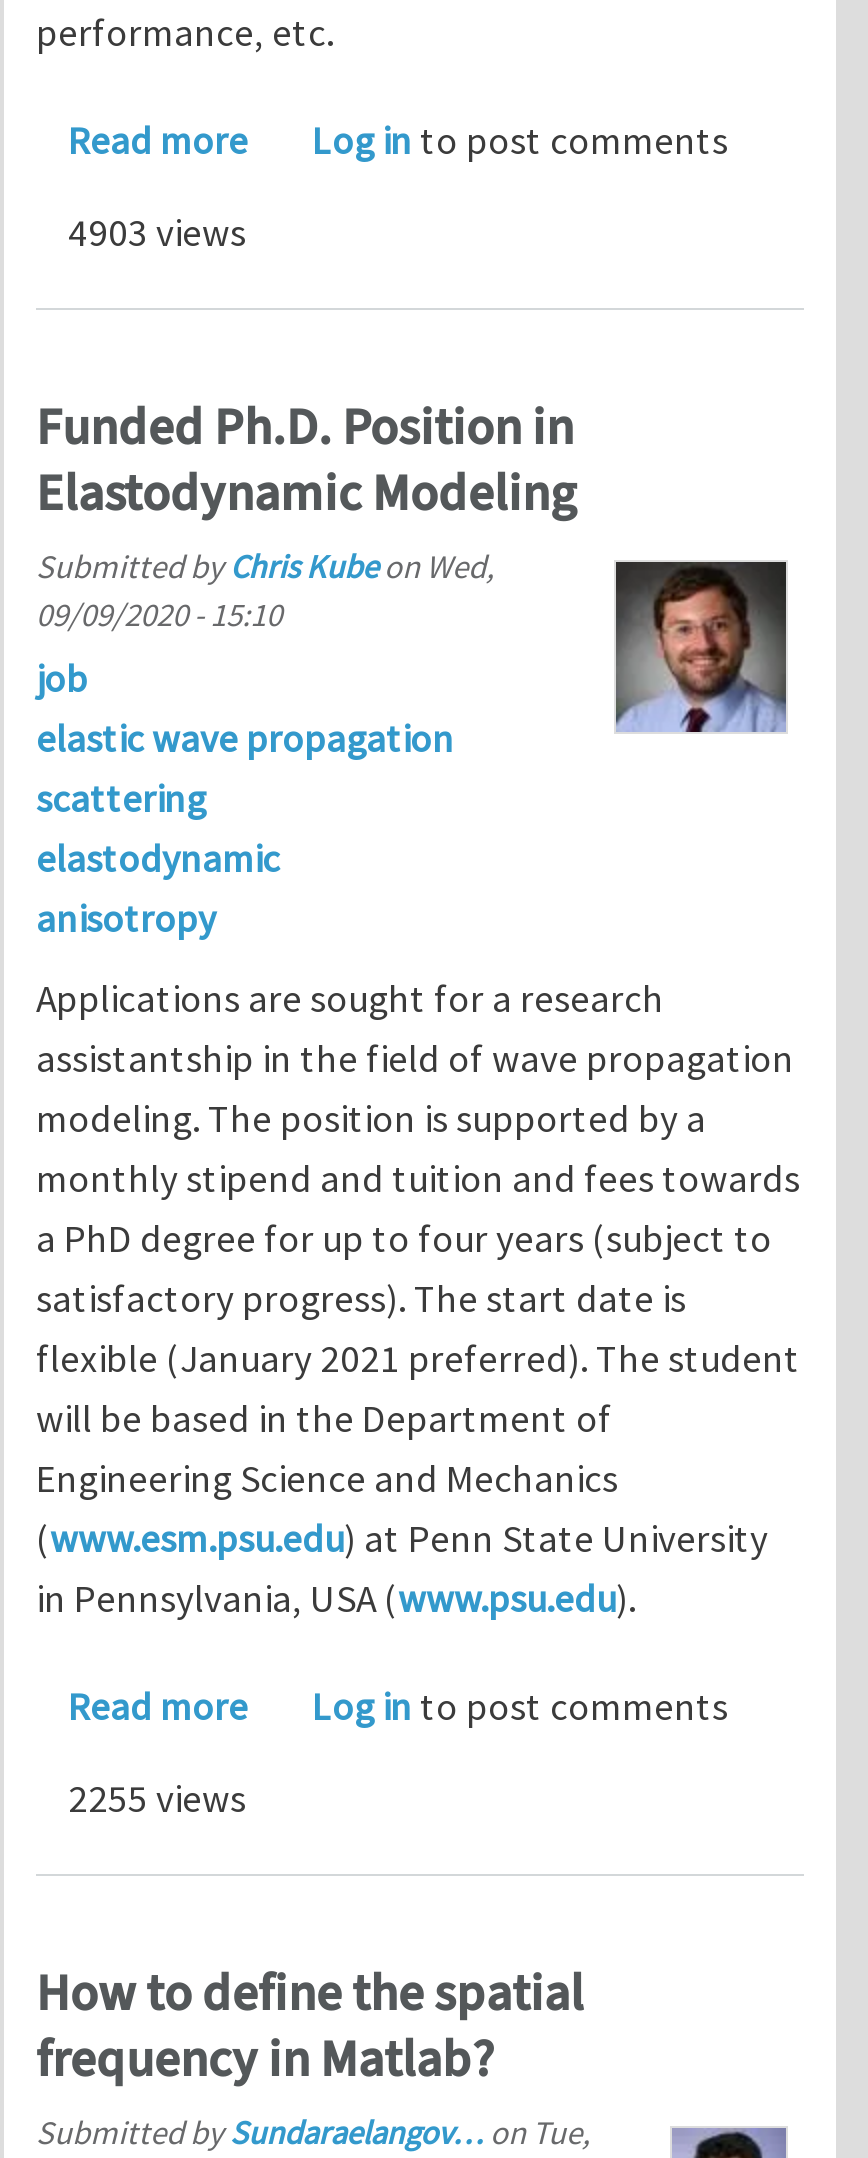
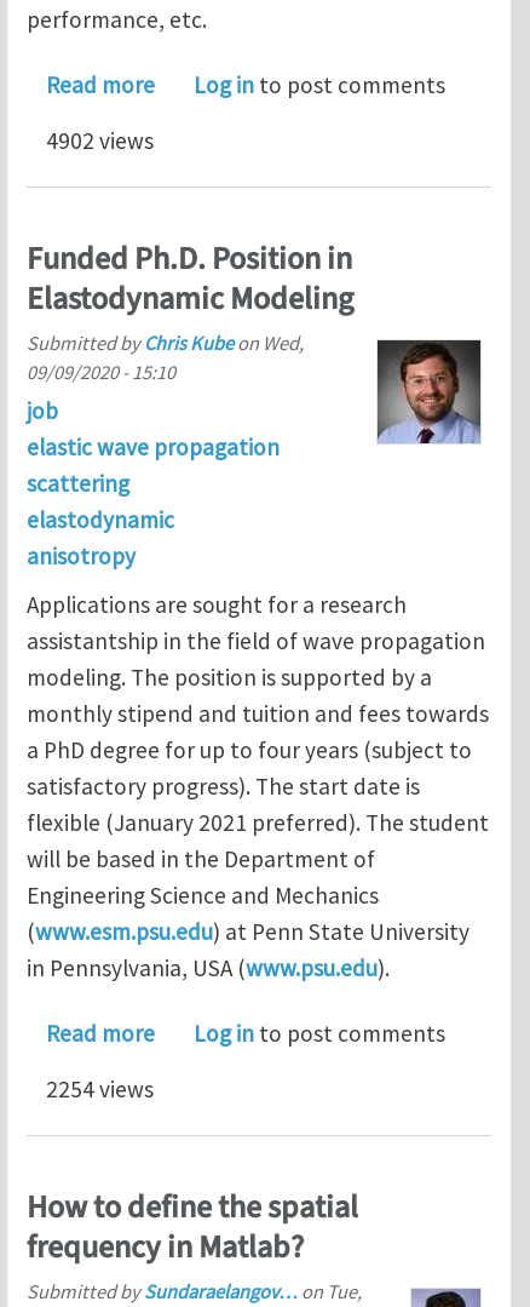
- 4903 views
+ 4902 views

- 2255 views
+ 2254 views
